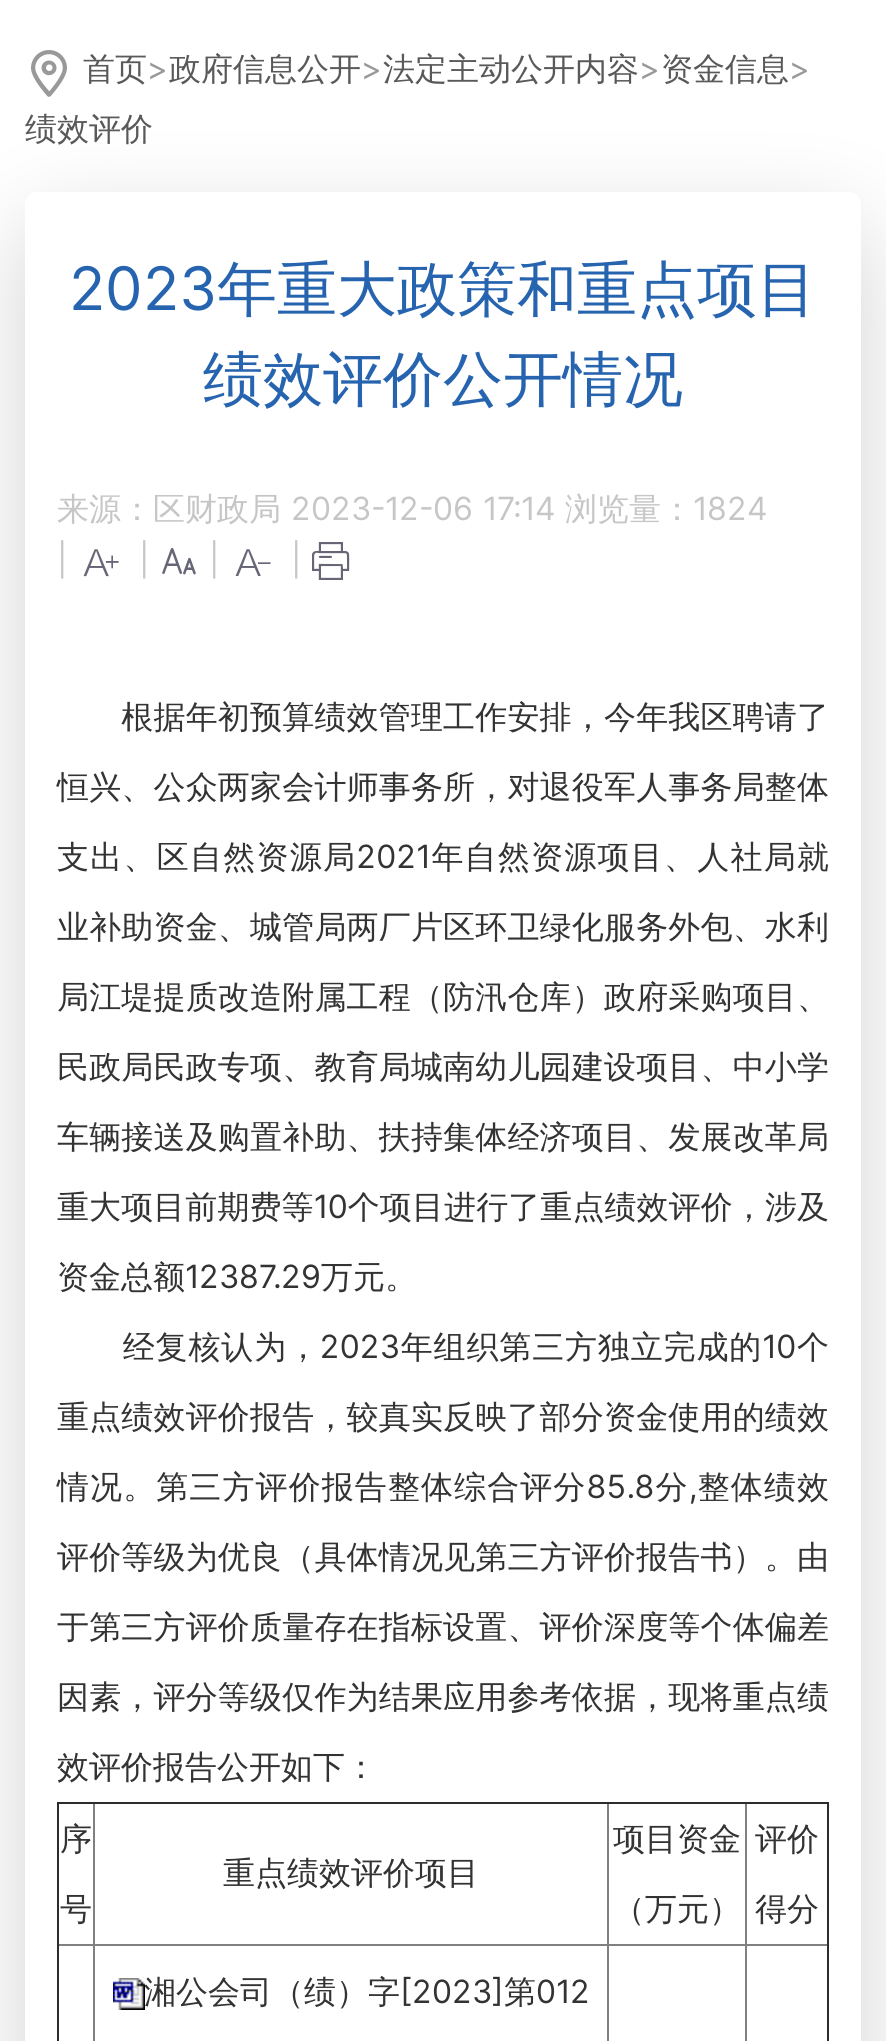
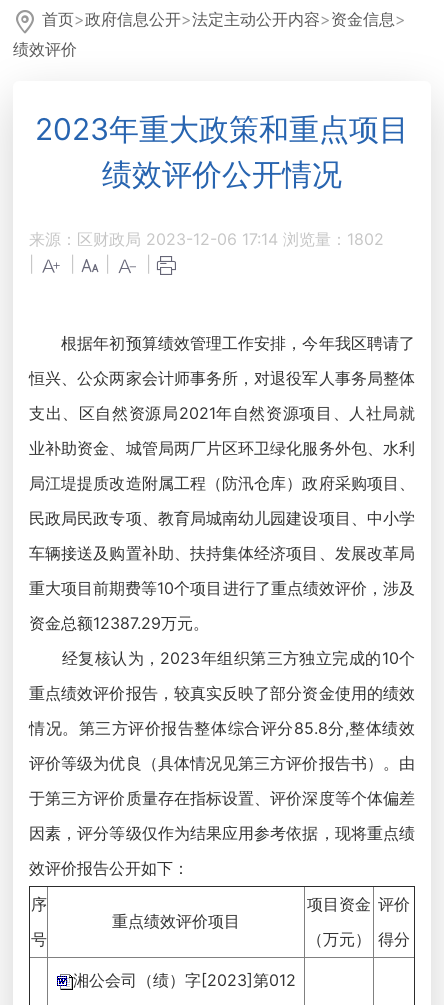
- 来源：区财政局 2023-12-06 17:14 浏览量：1824
+ 来源：区财政局 2023-12-06 17:14 浏览量：1802
